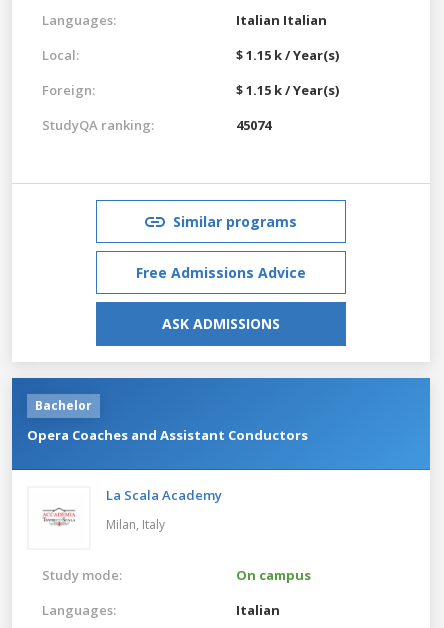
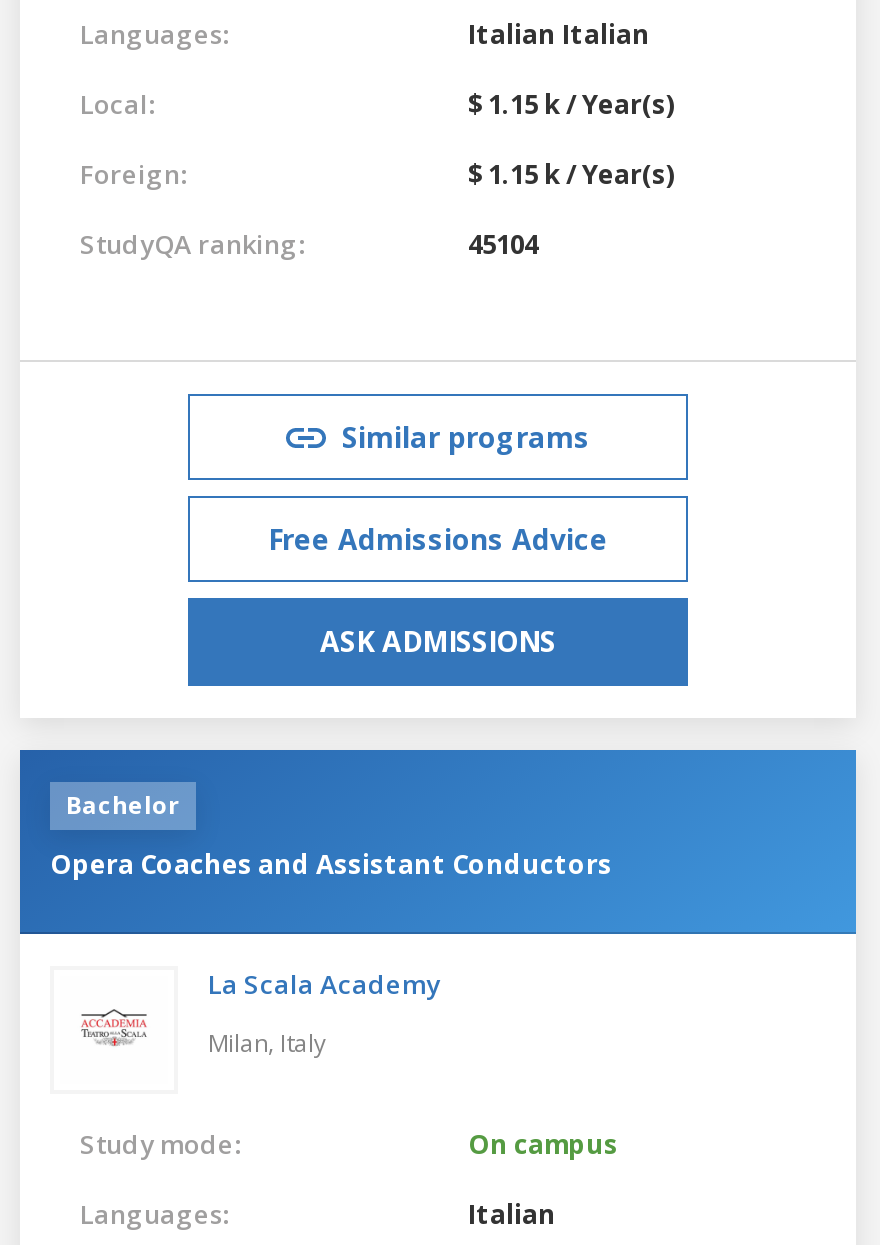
- 45074
+ 45104
